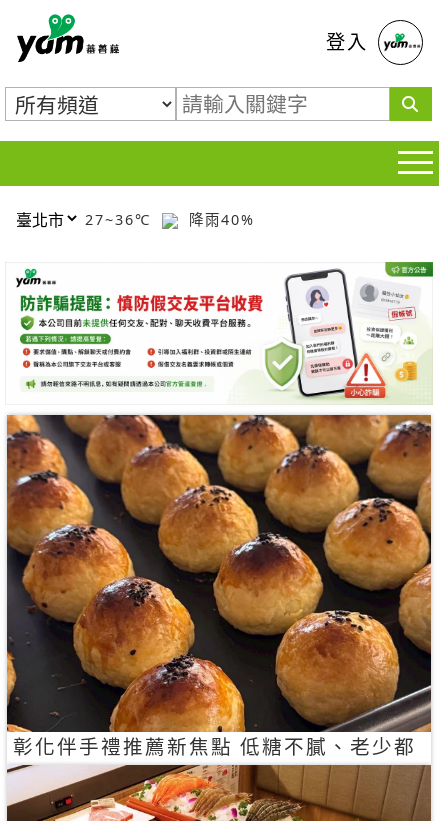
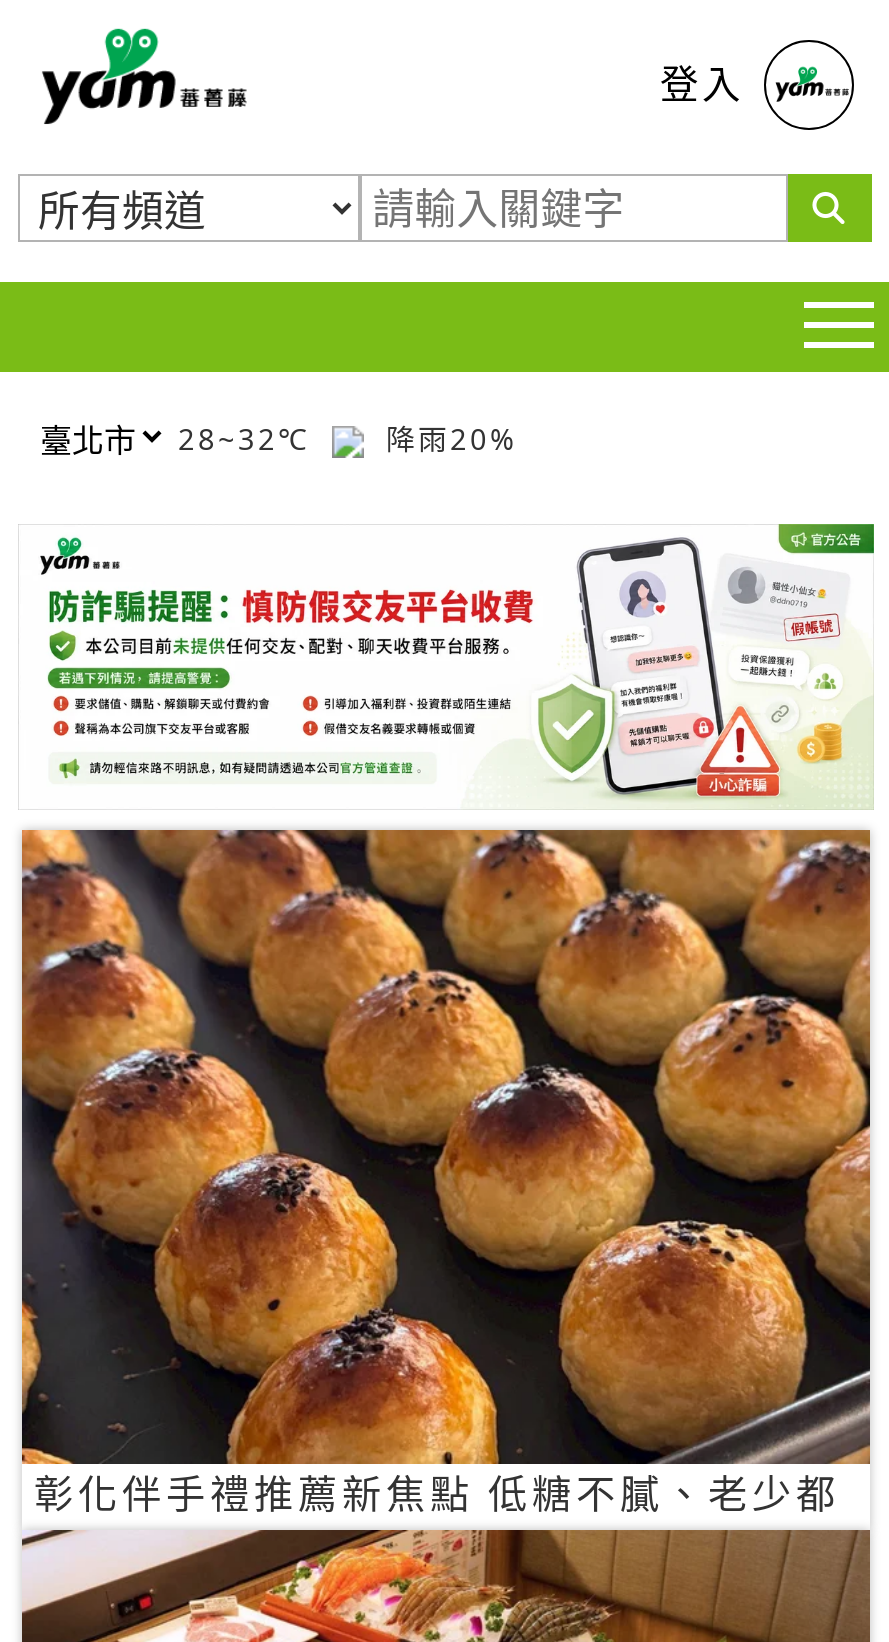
- 27~36℃
+ 28~32℃

- 降雨40%
+ 降雨20%
